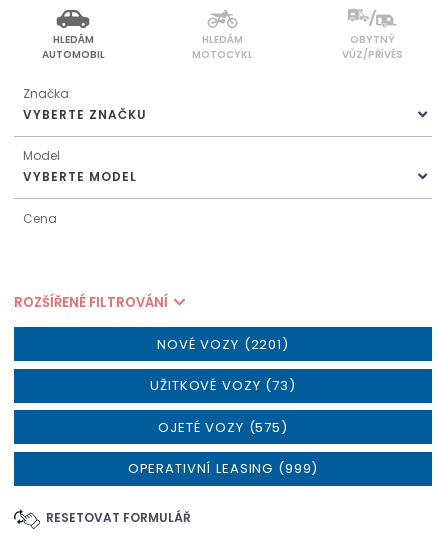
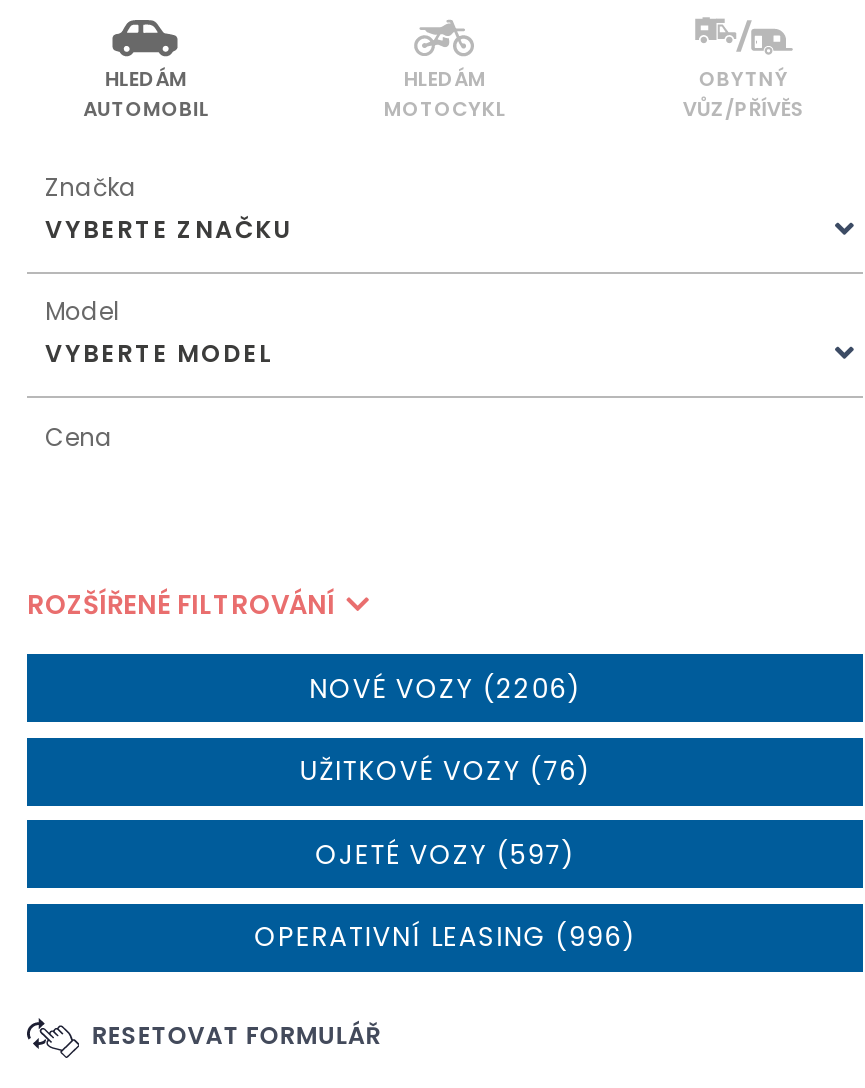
- NOVÉ VOZY (2201)
+ NOVÉ VOZY (2206)

- UŽITKOVÉ VOZY (73)
+ UŽITKOVÉ VOZY (76)

- OJETÉ VOZY (575)
+ OJETÉ VOZY (597)

- OPERATIVNÍ LEASING (999)
+ OPERATIVNÍ LEASING (996)
